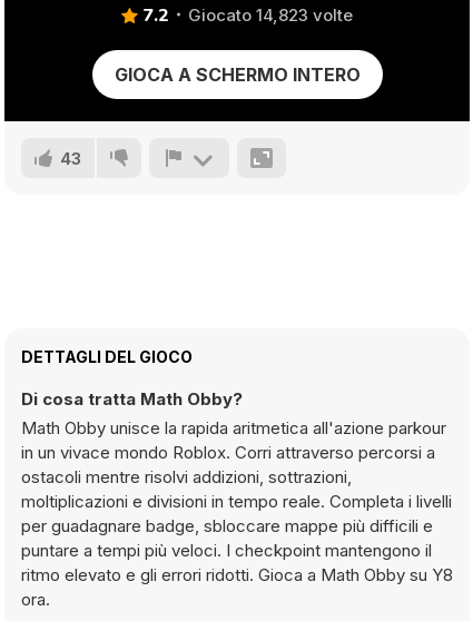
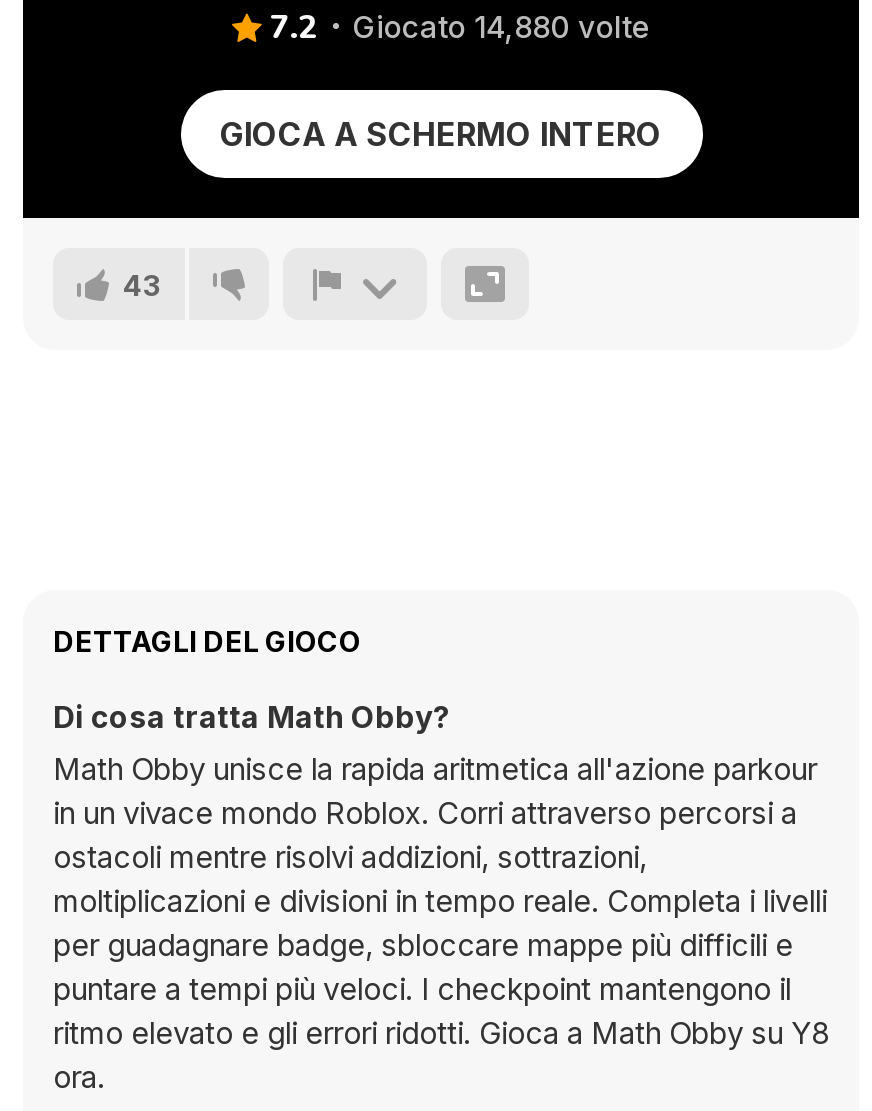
- Giocato 14,823 volte
+ Giocato 14,880 volte
